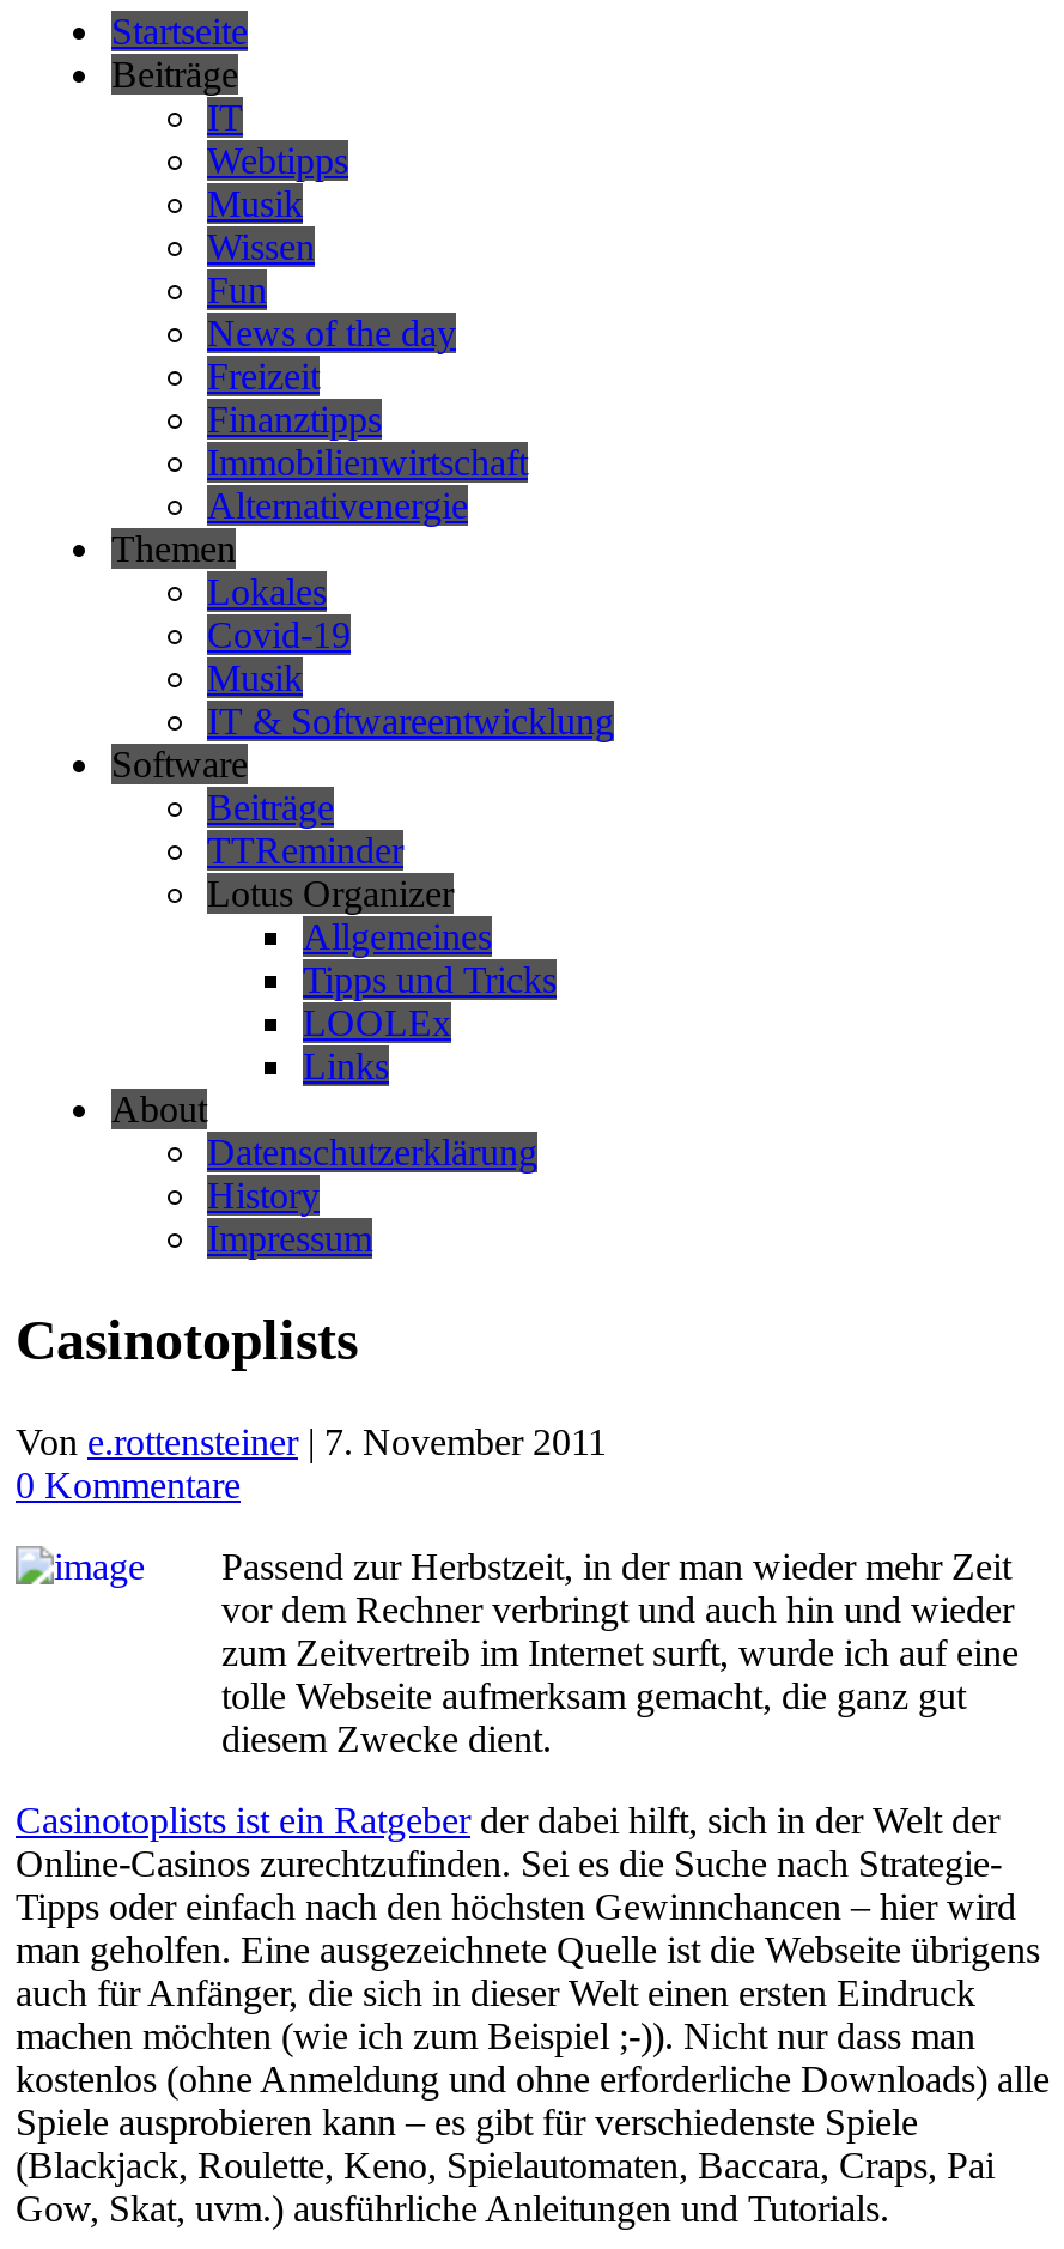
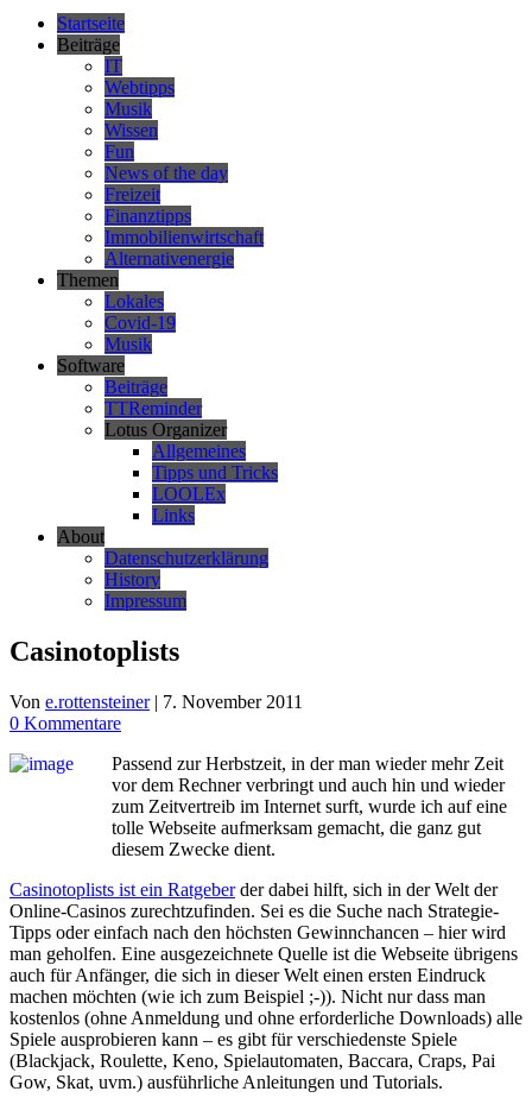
- IT & Softwareentwicklung
